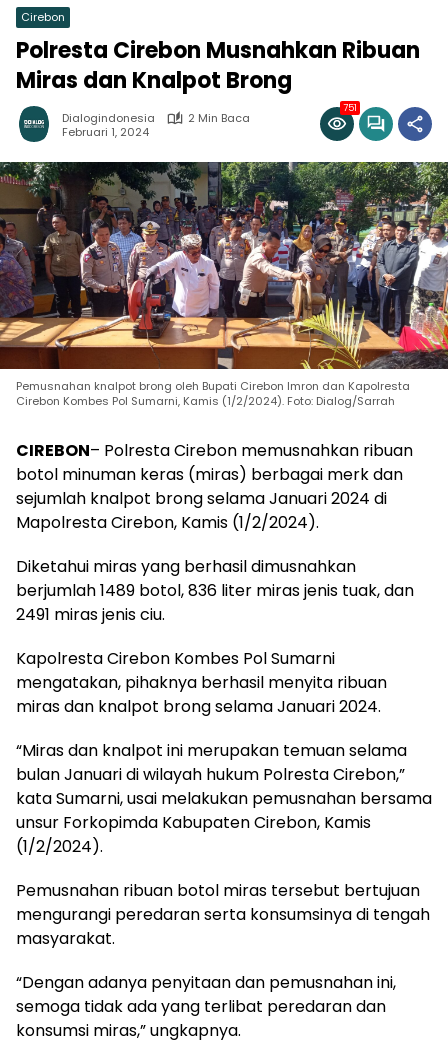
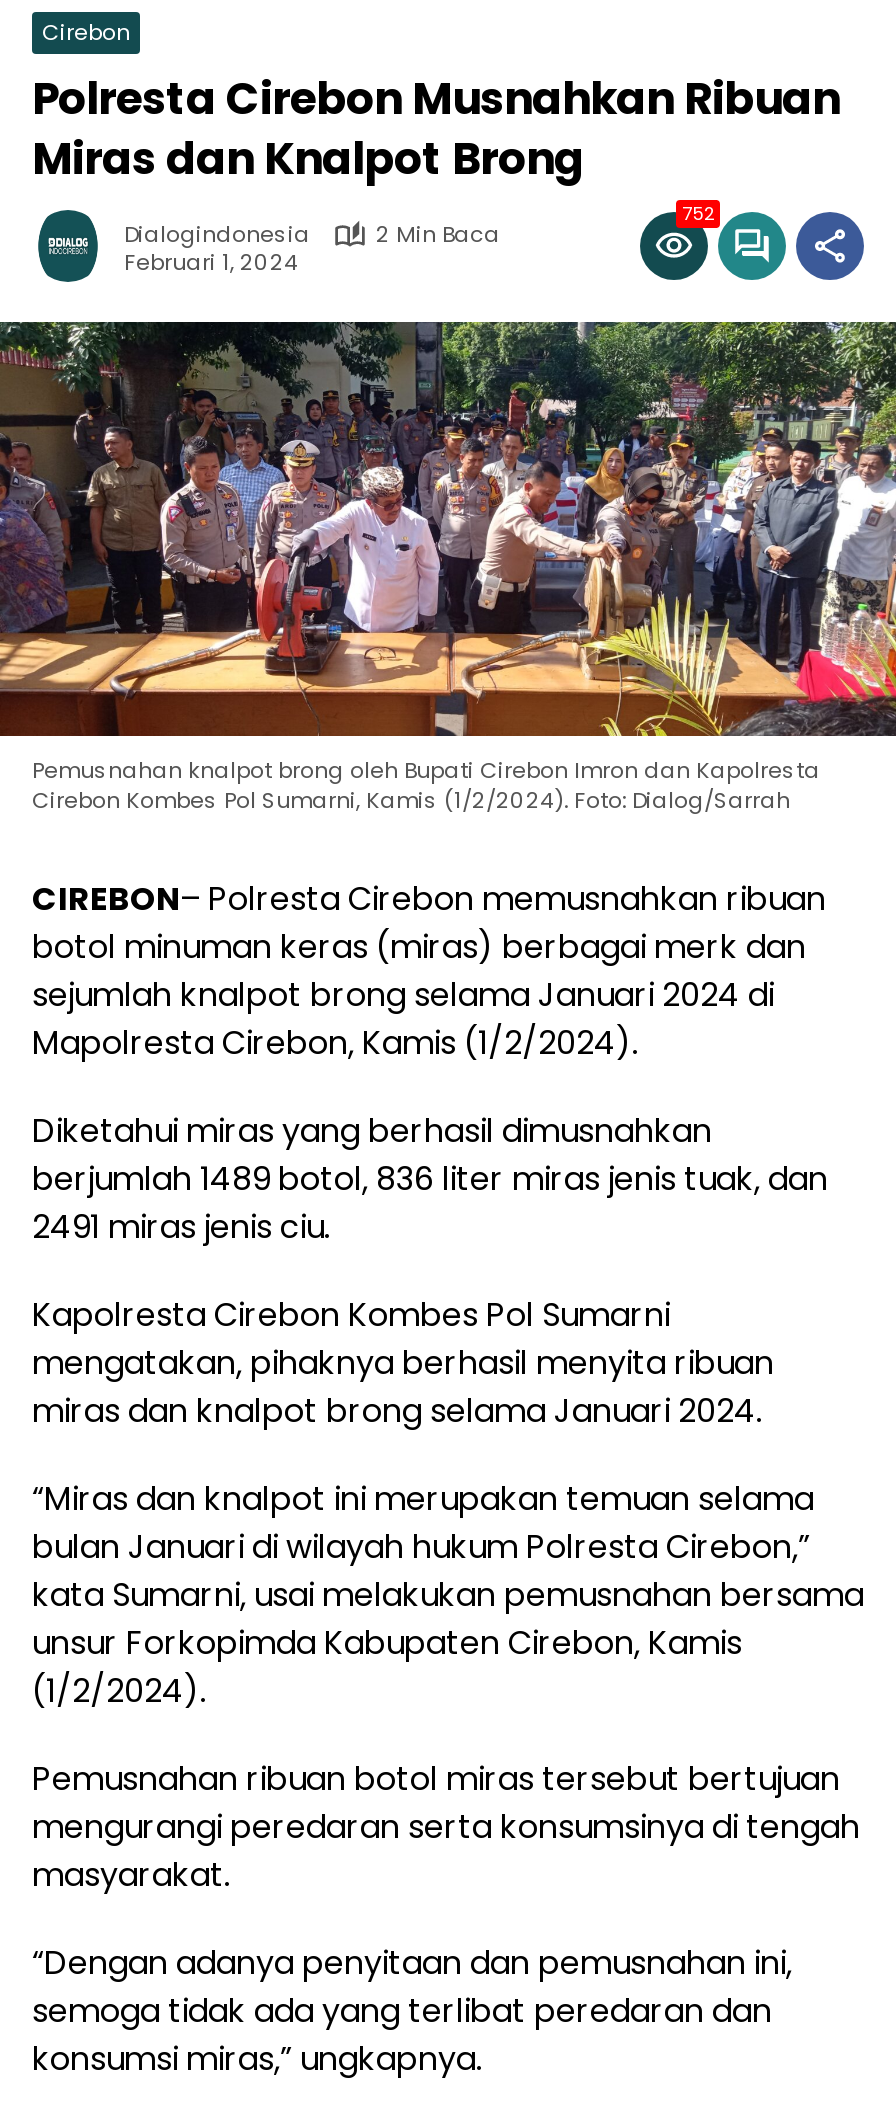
- 751
+ 752
